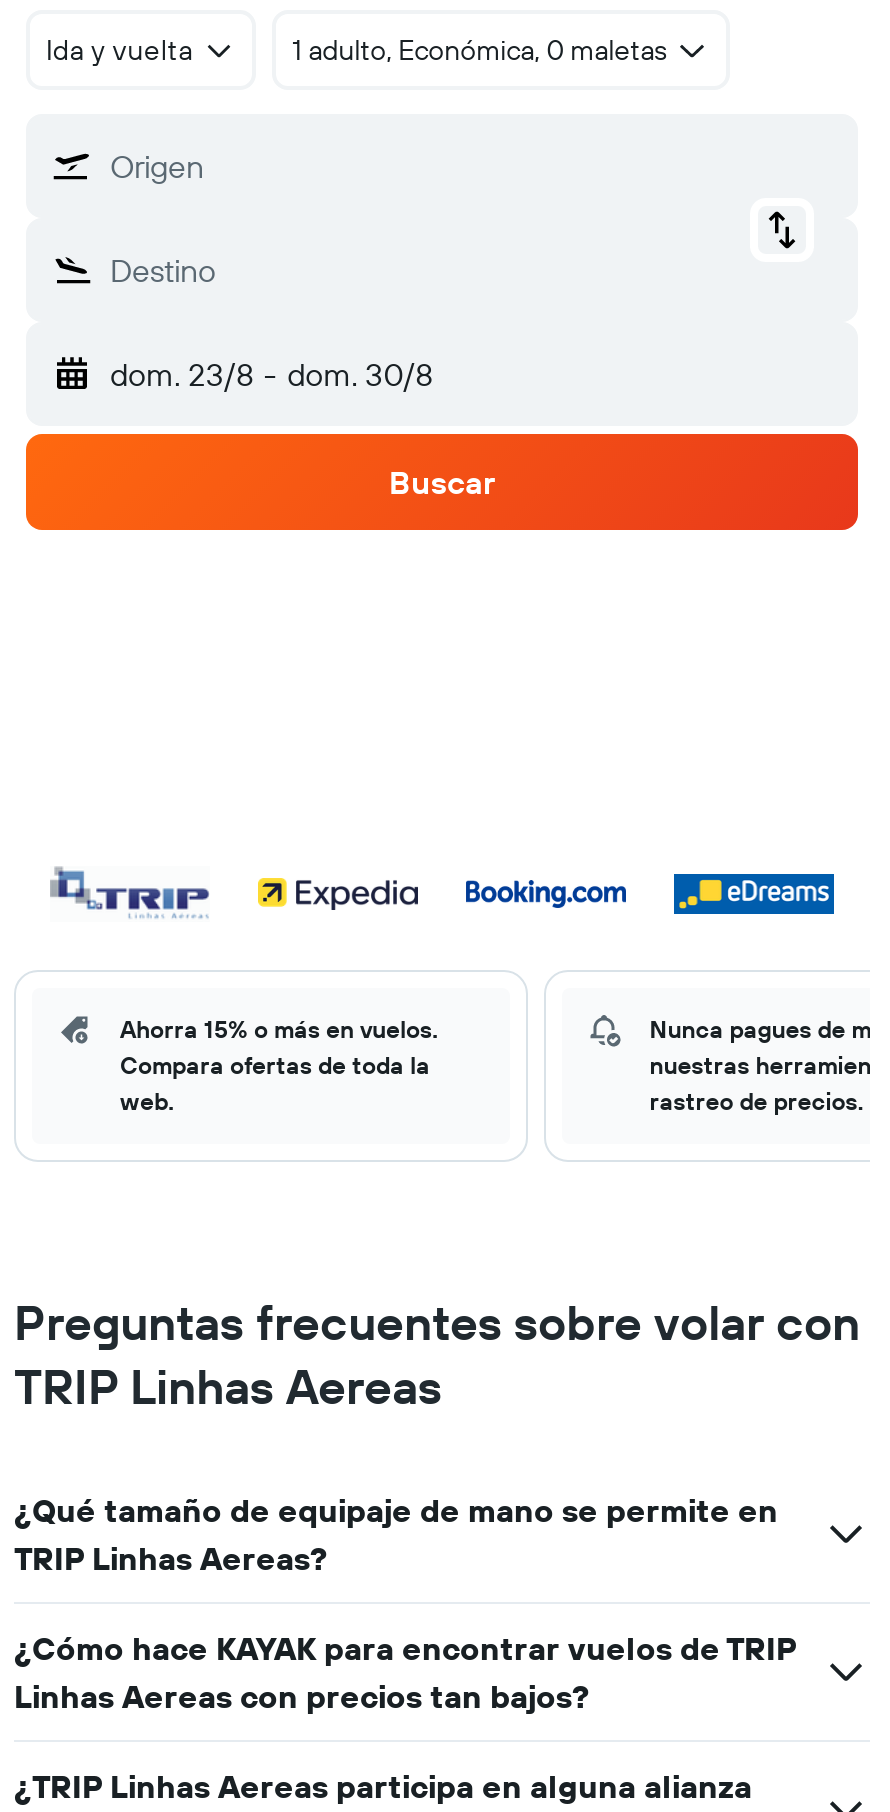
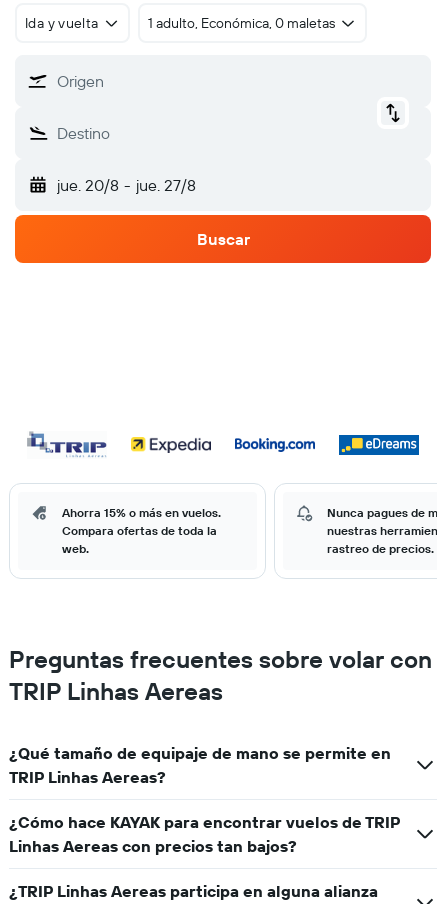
- dom. 23/8 - dom. 30/8
+ jue. 20/8 - jue. 27/8
